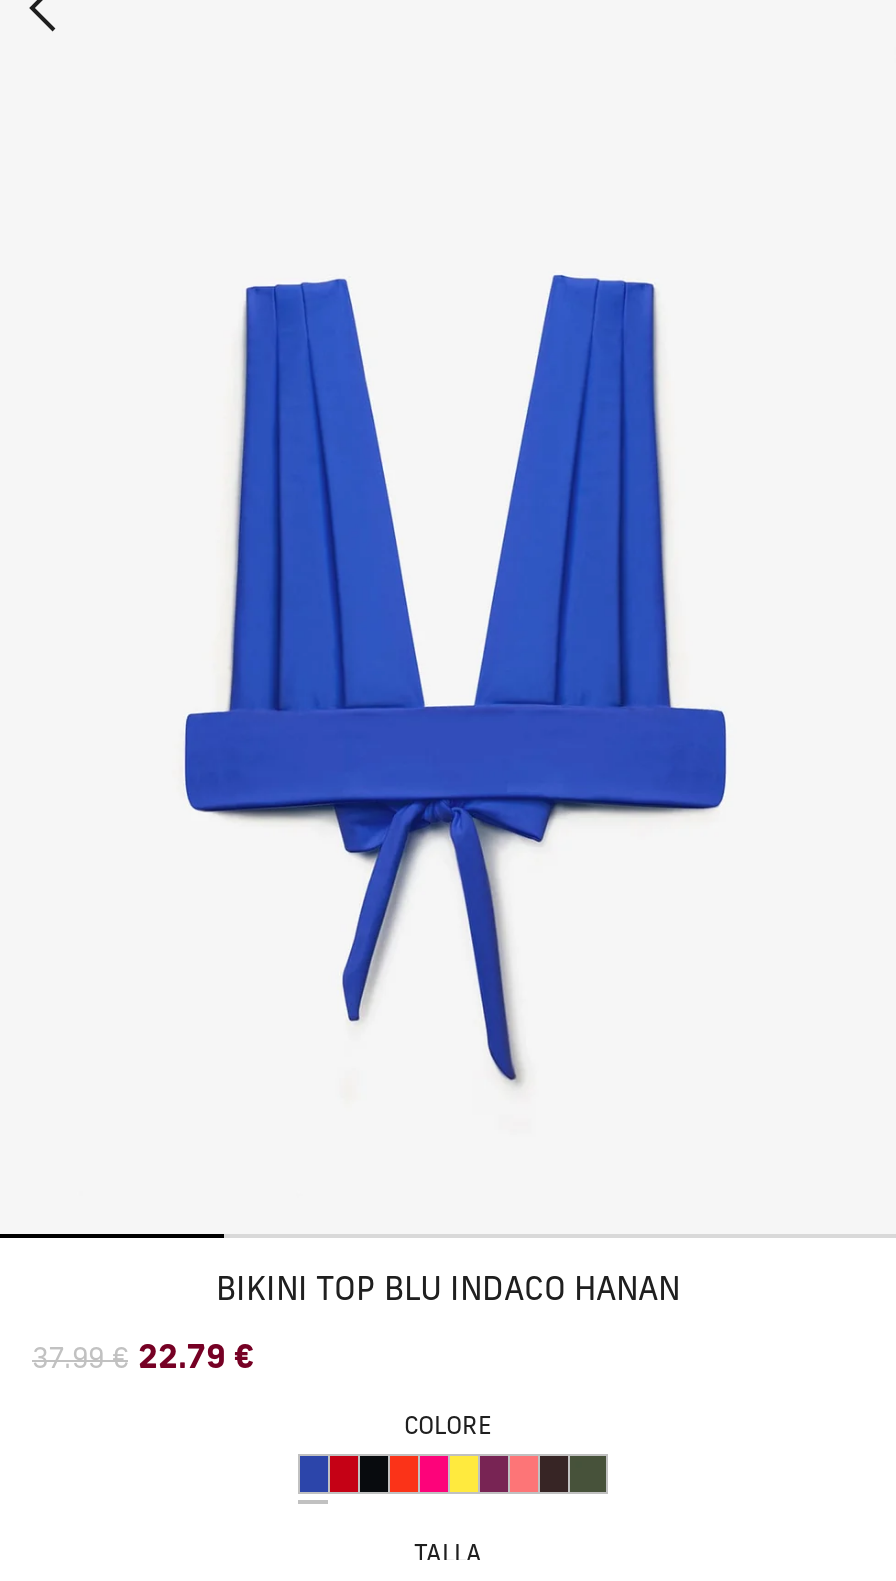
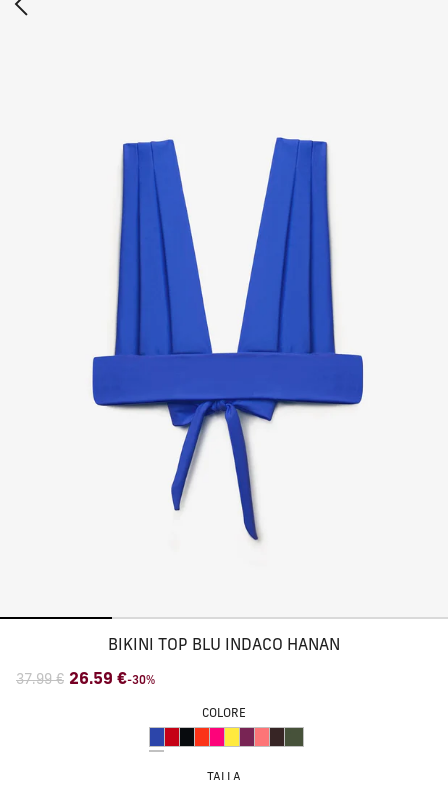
- 22.79 €
+ 26.59 €-30%
